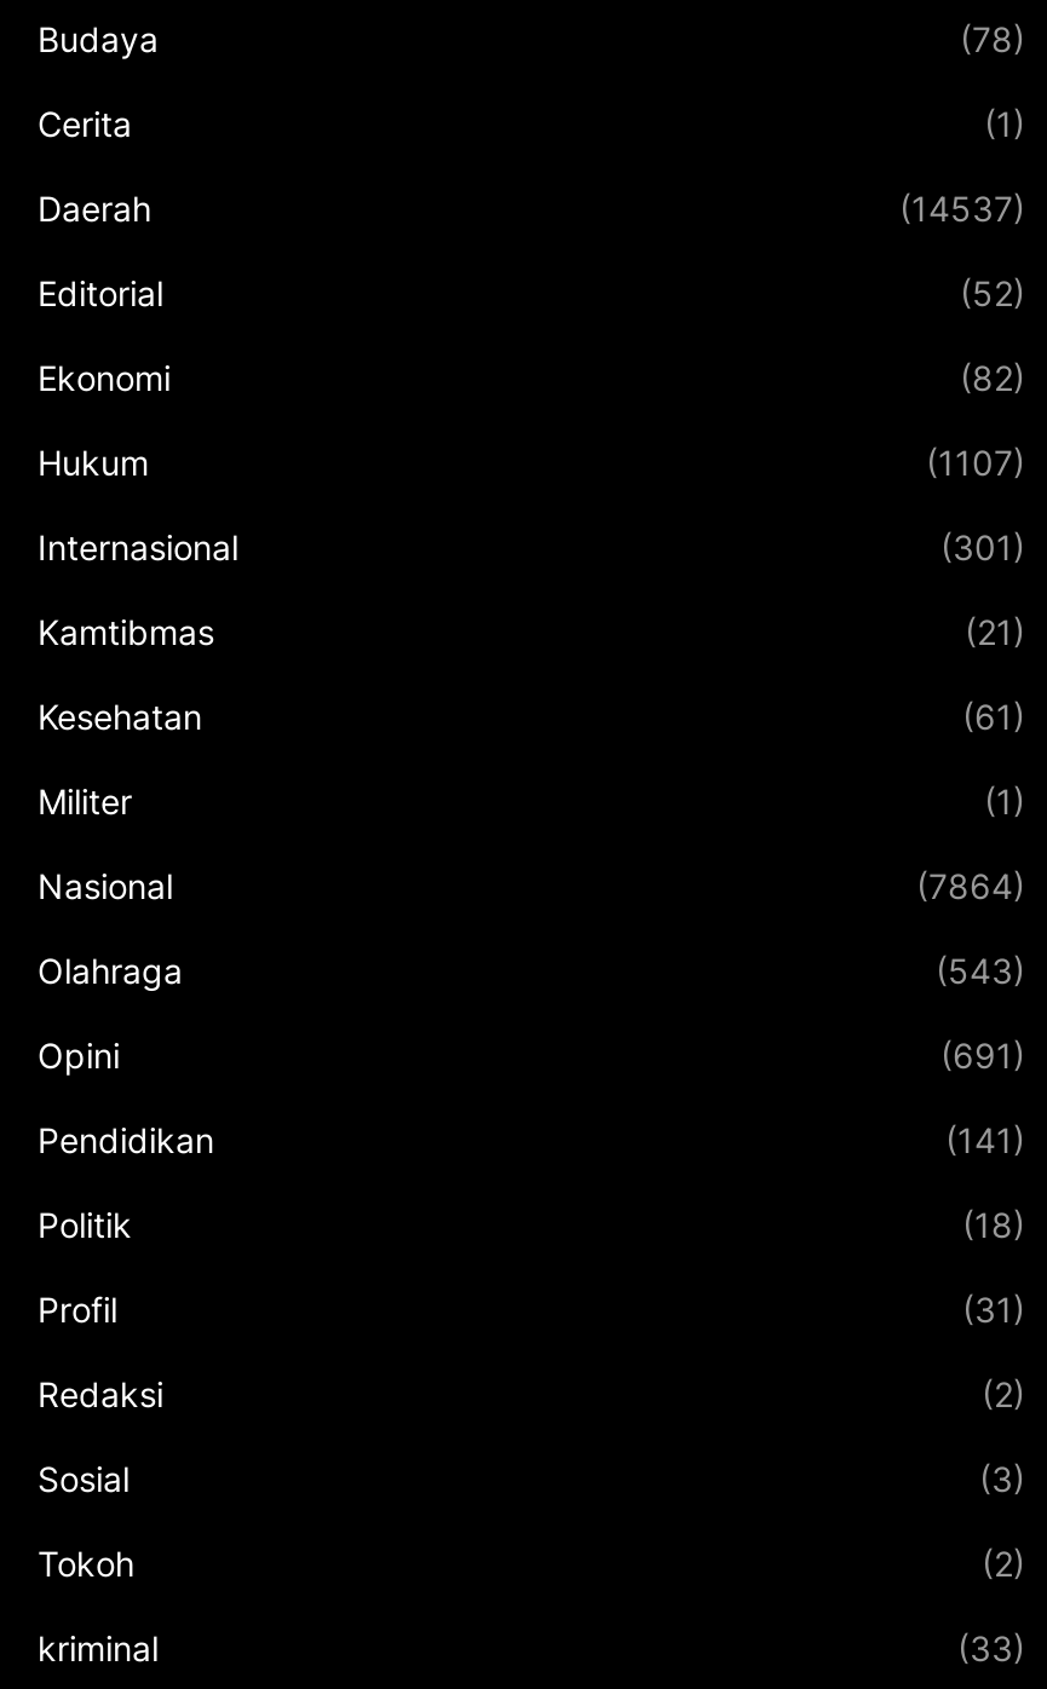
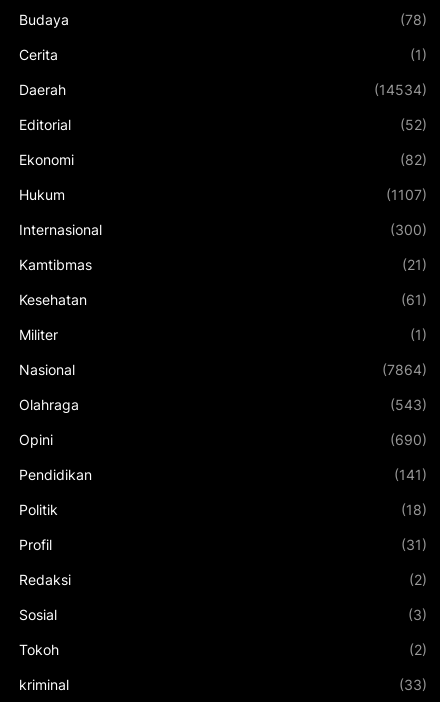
- (14537)
+ (14534)

- (301)
+ (300)

- (691)
+ (690)
